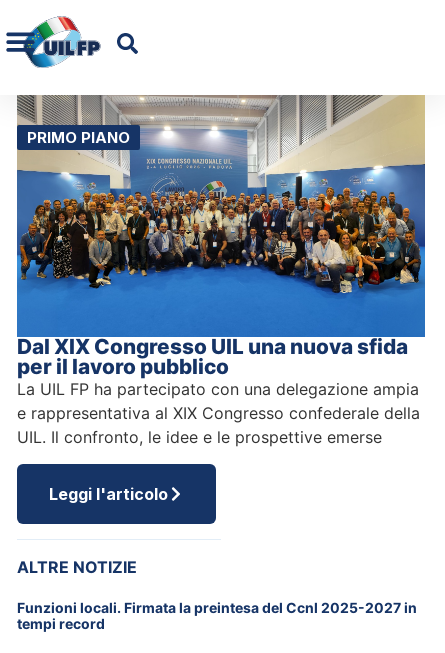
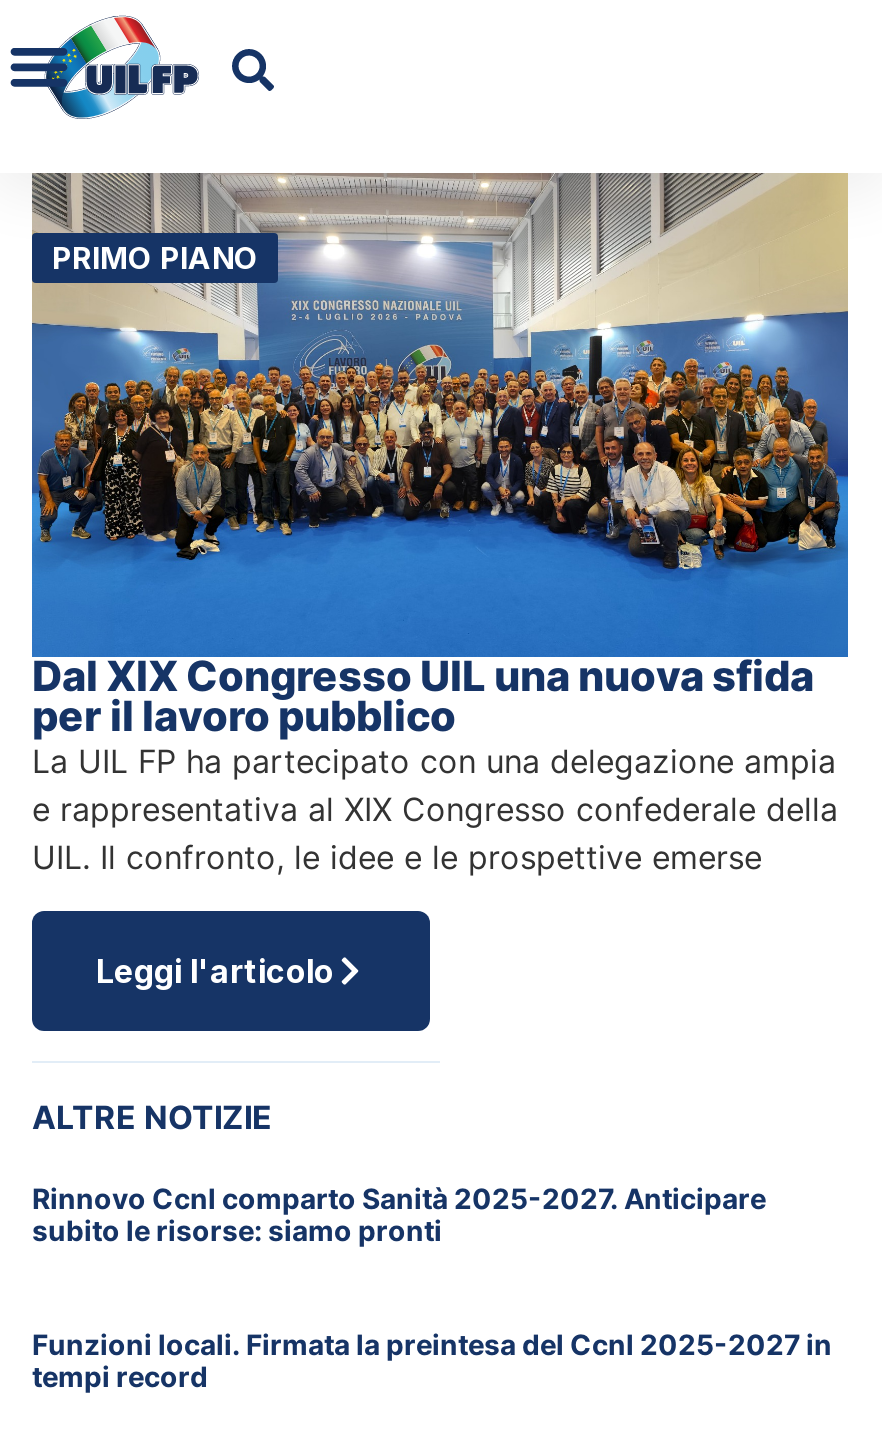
+ Rinnovo Ccnl comparto Sanità 2025-2027. Anticipare
+ subito le risorse: siamo pronti
